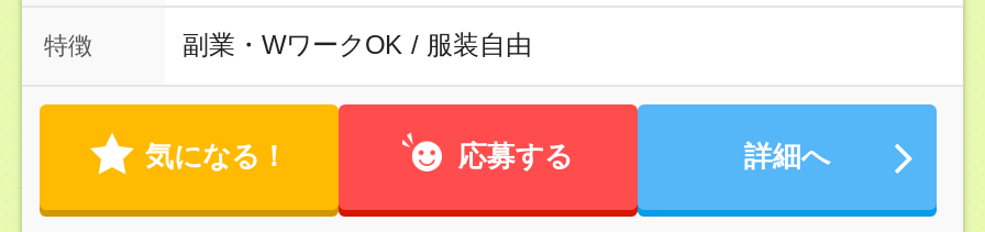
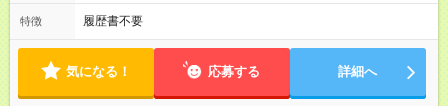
- 副業・WワークOK / 服装自由
+ 履歴書不要
